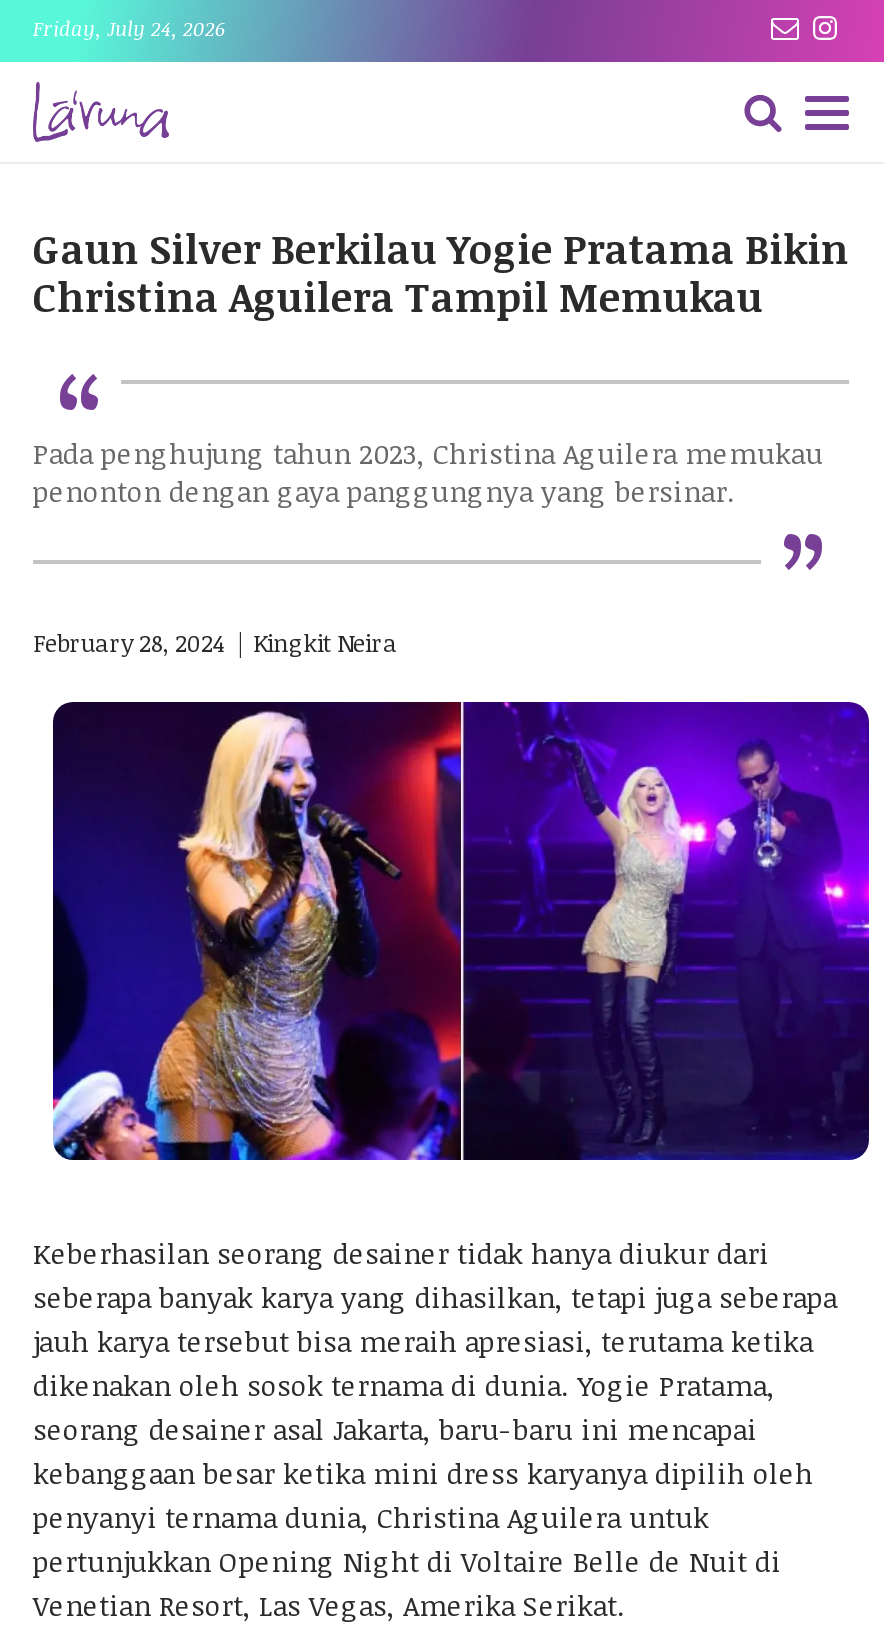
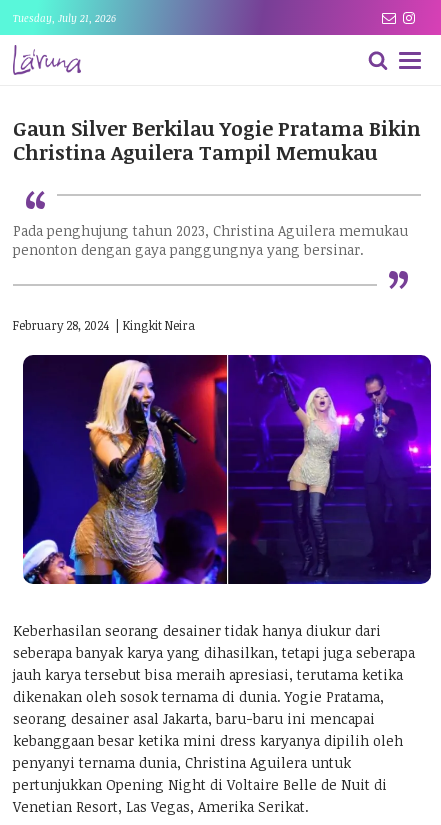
- Friday, July 24, 2026
+ Tuesday, July 21, 2026
